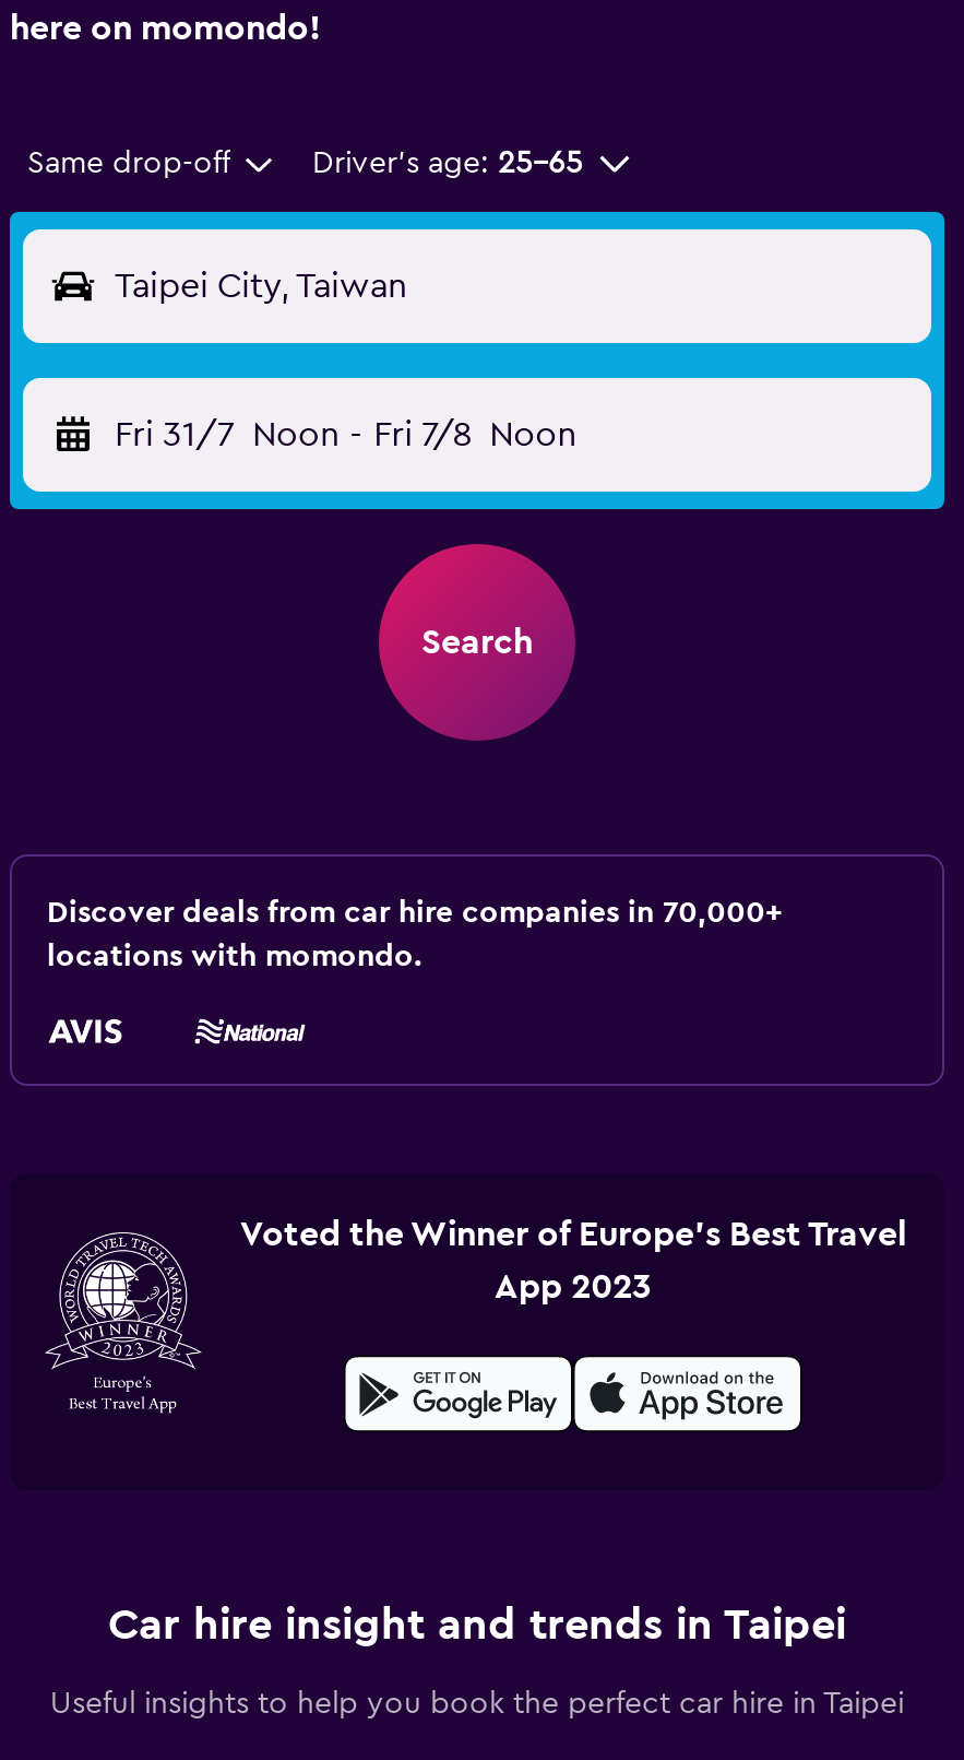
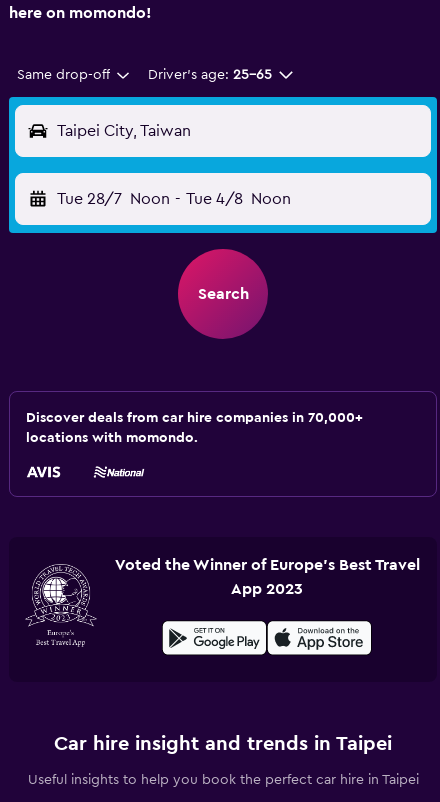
- Fri 31/7 Noon - Fri 7/8 Noon
+ Tue 28/7 Noon - Tue 4/8 Noon
